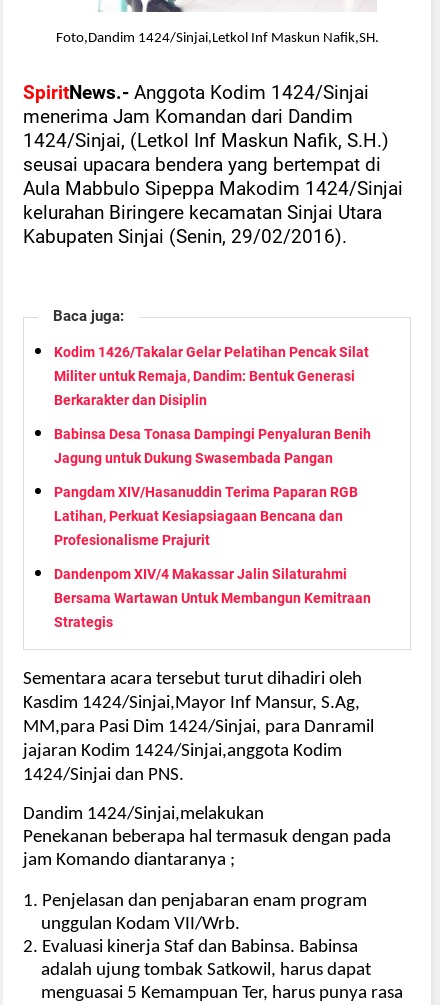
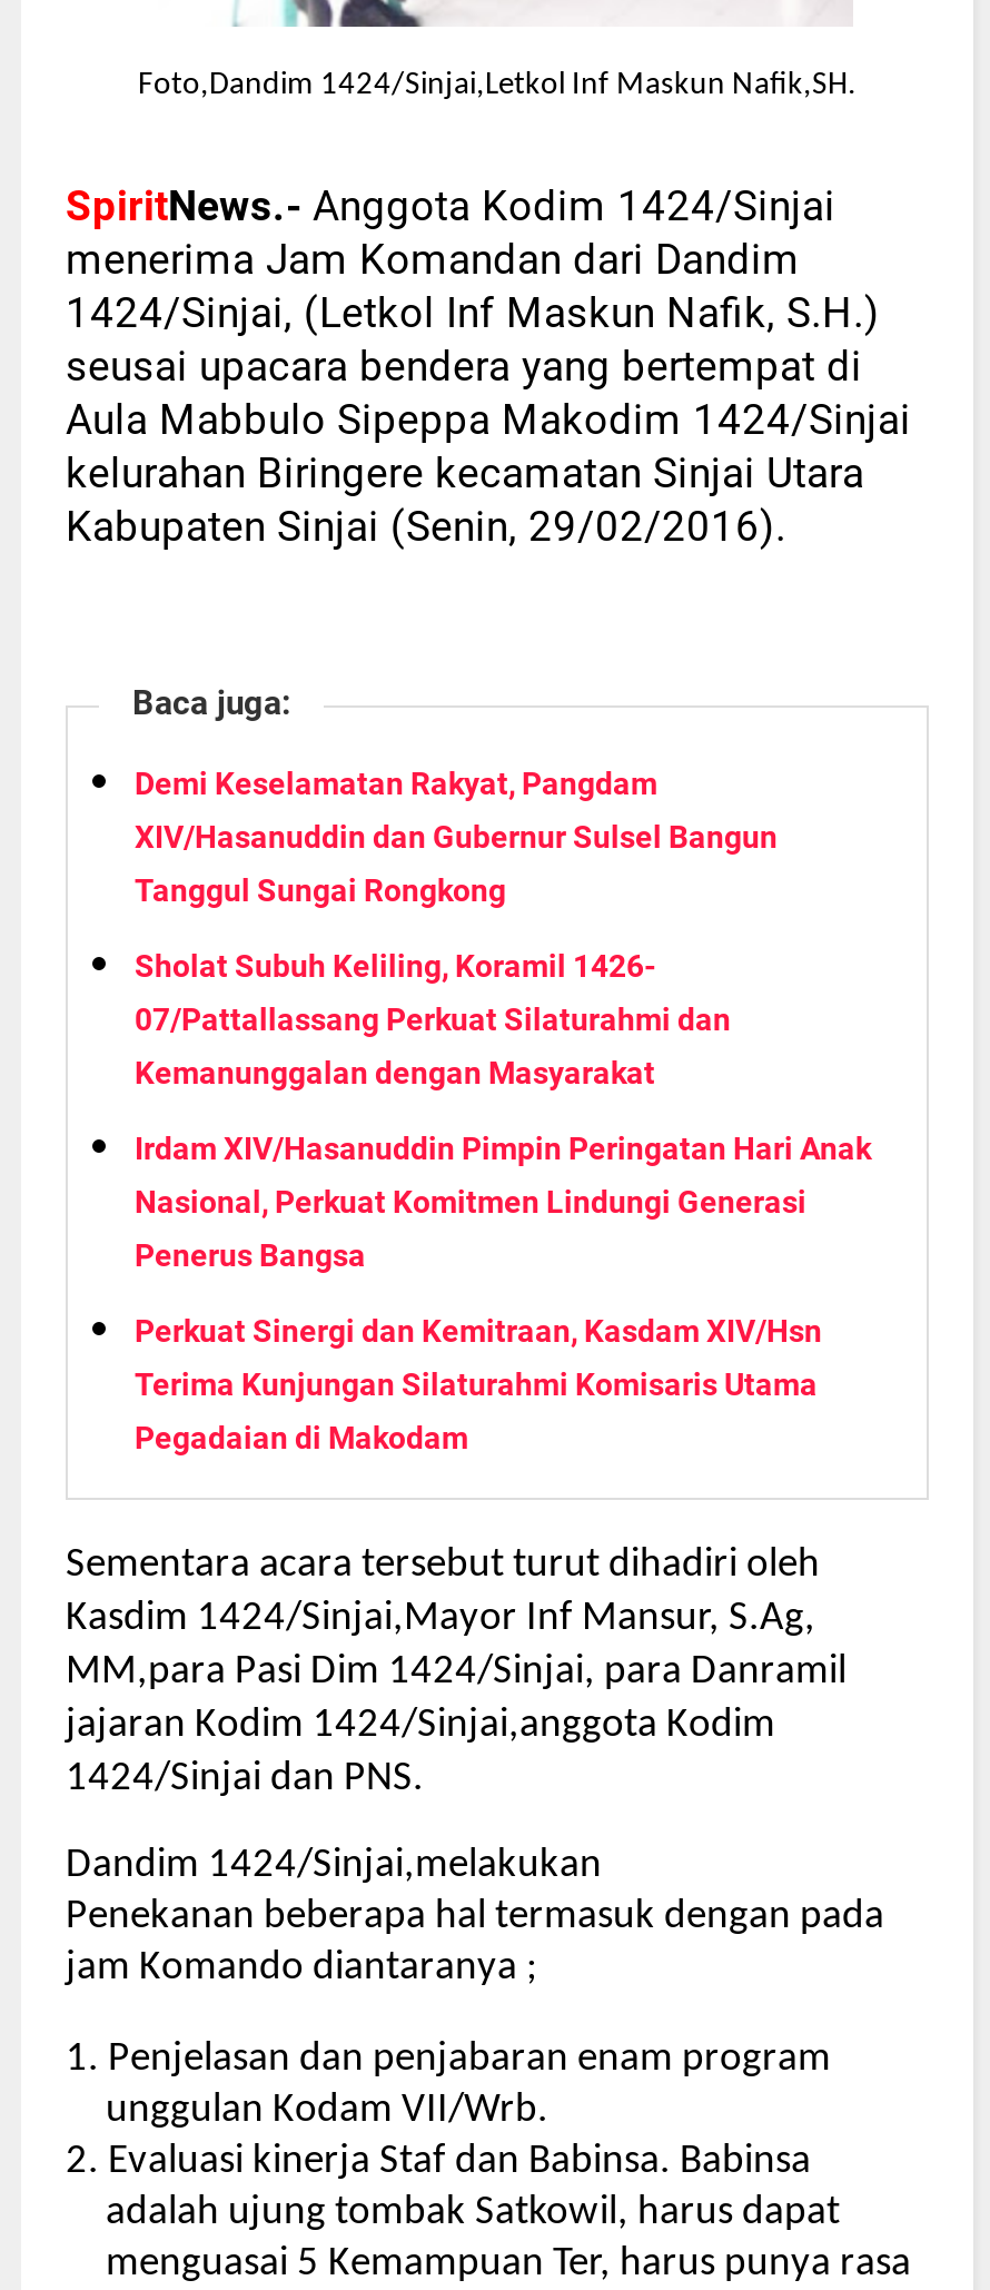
- Kodim 1426/Takalar Gelar Pelatihan Pencak Silat
- Militer untuk Remaja, Dandim: Bentuk Generasi
- Berkarakter dan Disiplin
- Babinsa Desa Tonasa Dampingi Penyaluran Benih
- Jagung untuk Dukung Swasembada Pangan
- Pangdam XIV/Hasanuddin Terima Paparan RGB
- Latihan, Perkuat Kesiapsiagaan Bencana dan
- Profesionalisme Prajurit
- Dandenpom XIV/4 Makassar Jalin Silaturahmi
- Bersama Wartawan Untuk Membangun Kemitraan
- Strategis
+ Demi Keselamatan Rakyat, Pangdam
+ XIV/Hasanuddin dan Gubernur Sulsel Bangun
+ Tanggul Sungai Rongkong
+ Sholat Subuh Keliling, Koramil 1426-
+ 07/Pattallassang Perkuat Silaturahmi dan
+ Kemanunggalan dengan Masyarakat
+ Irdam XIV/Hasanuddin Pimpin Peringatan Hari Anak
+ Nasional, Perkuat Komitmen Lindungi Generasi
+ Penerus Bangsa
+ Perkuat Sinergi dan Kemitraan, Kasdam XIV/Hsn
+ Terima Kunjungan Silaturahmi Komisaris Utama
+ Pegadaian di Makodam
